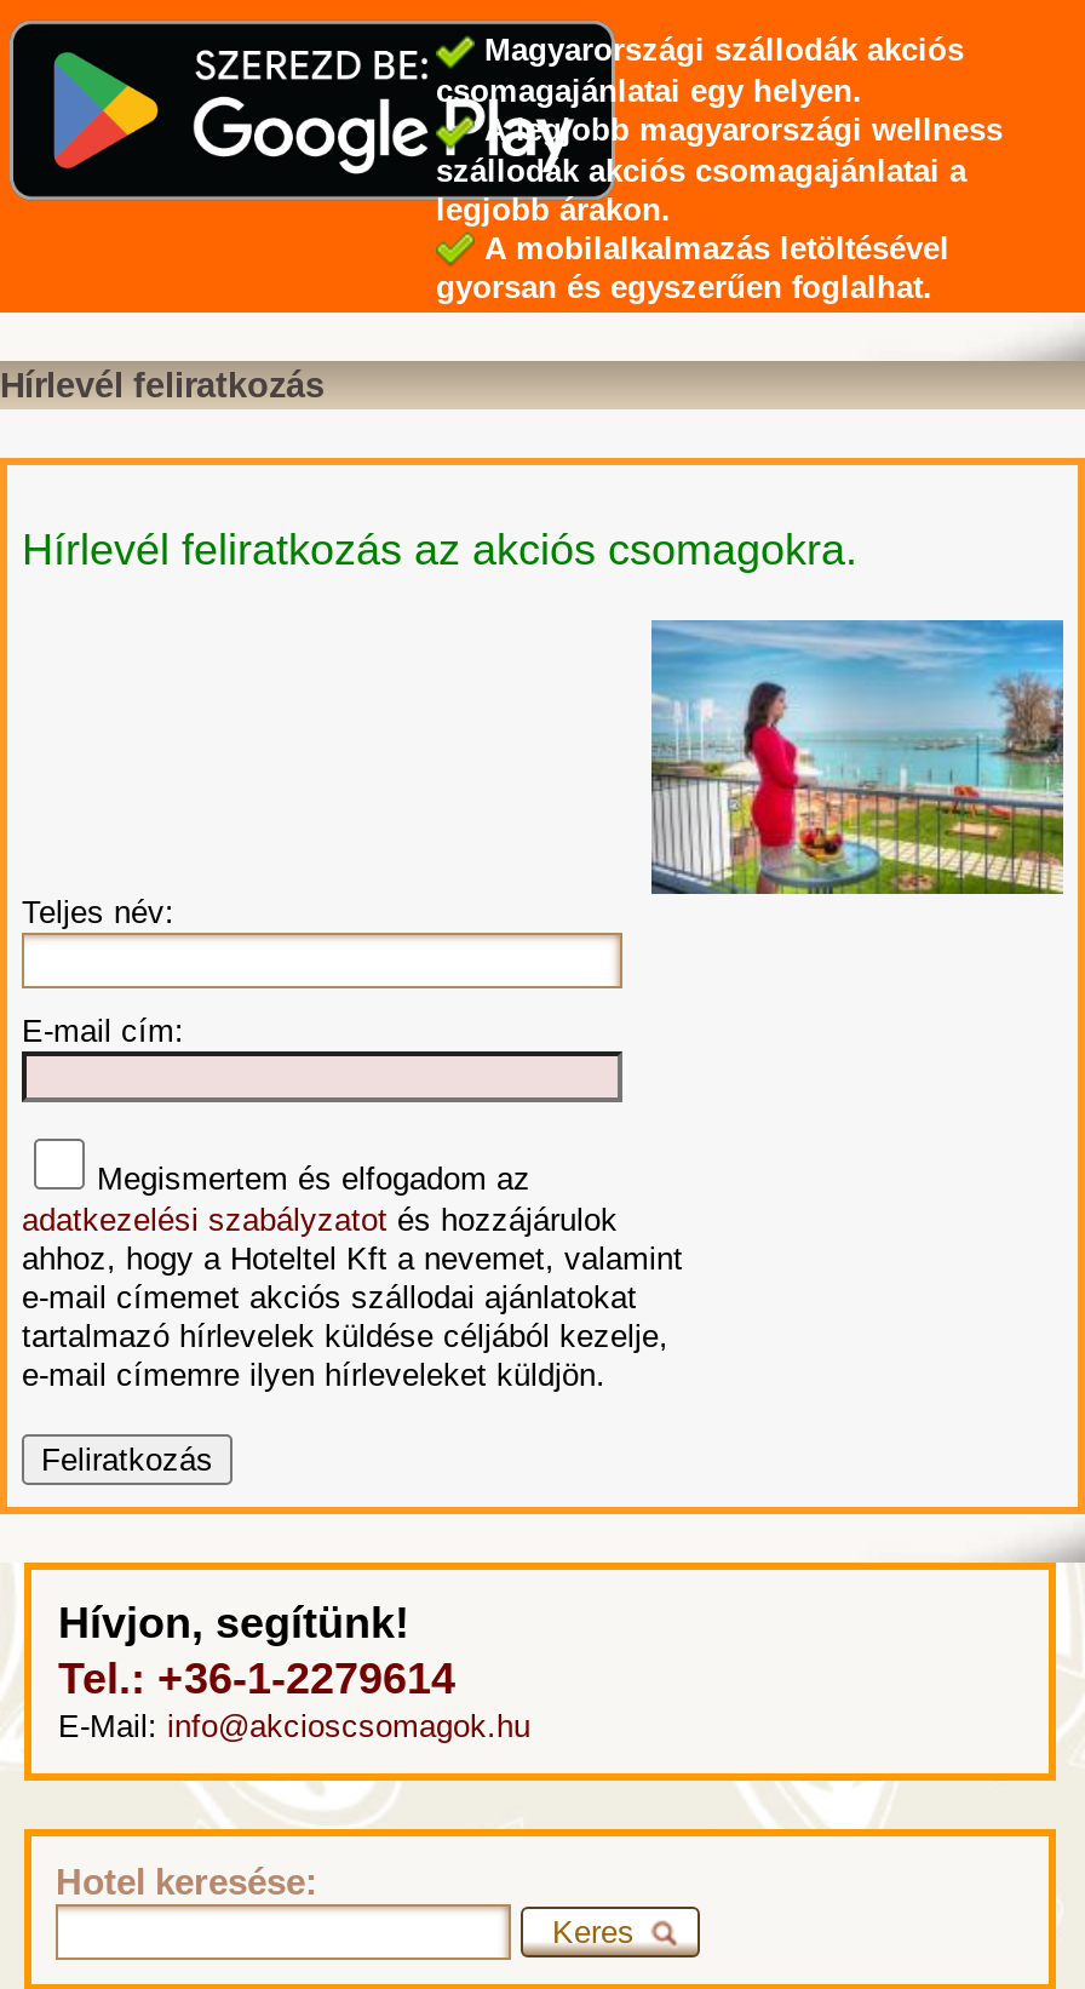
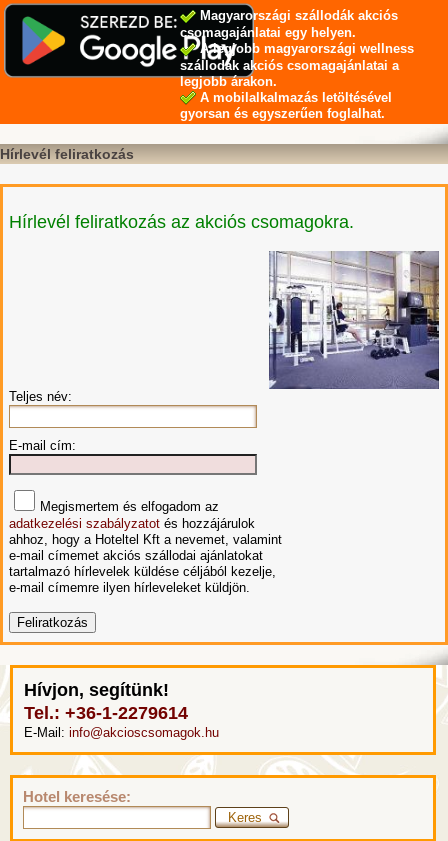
- [image]
+ [image]
